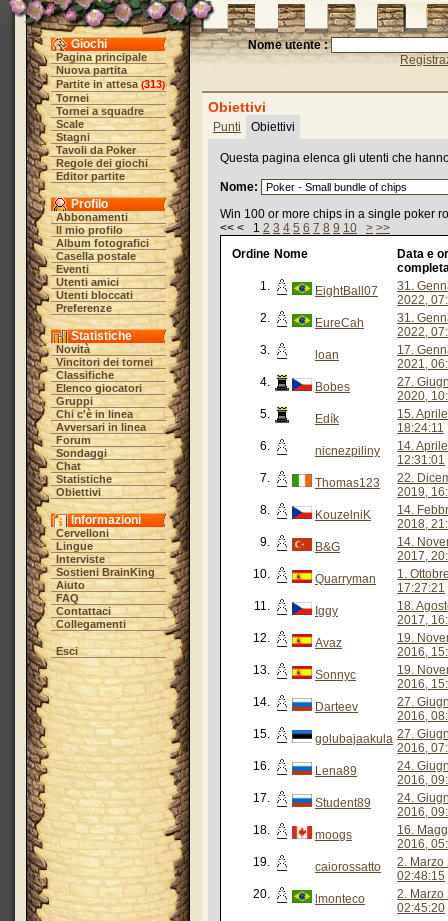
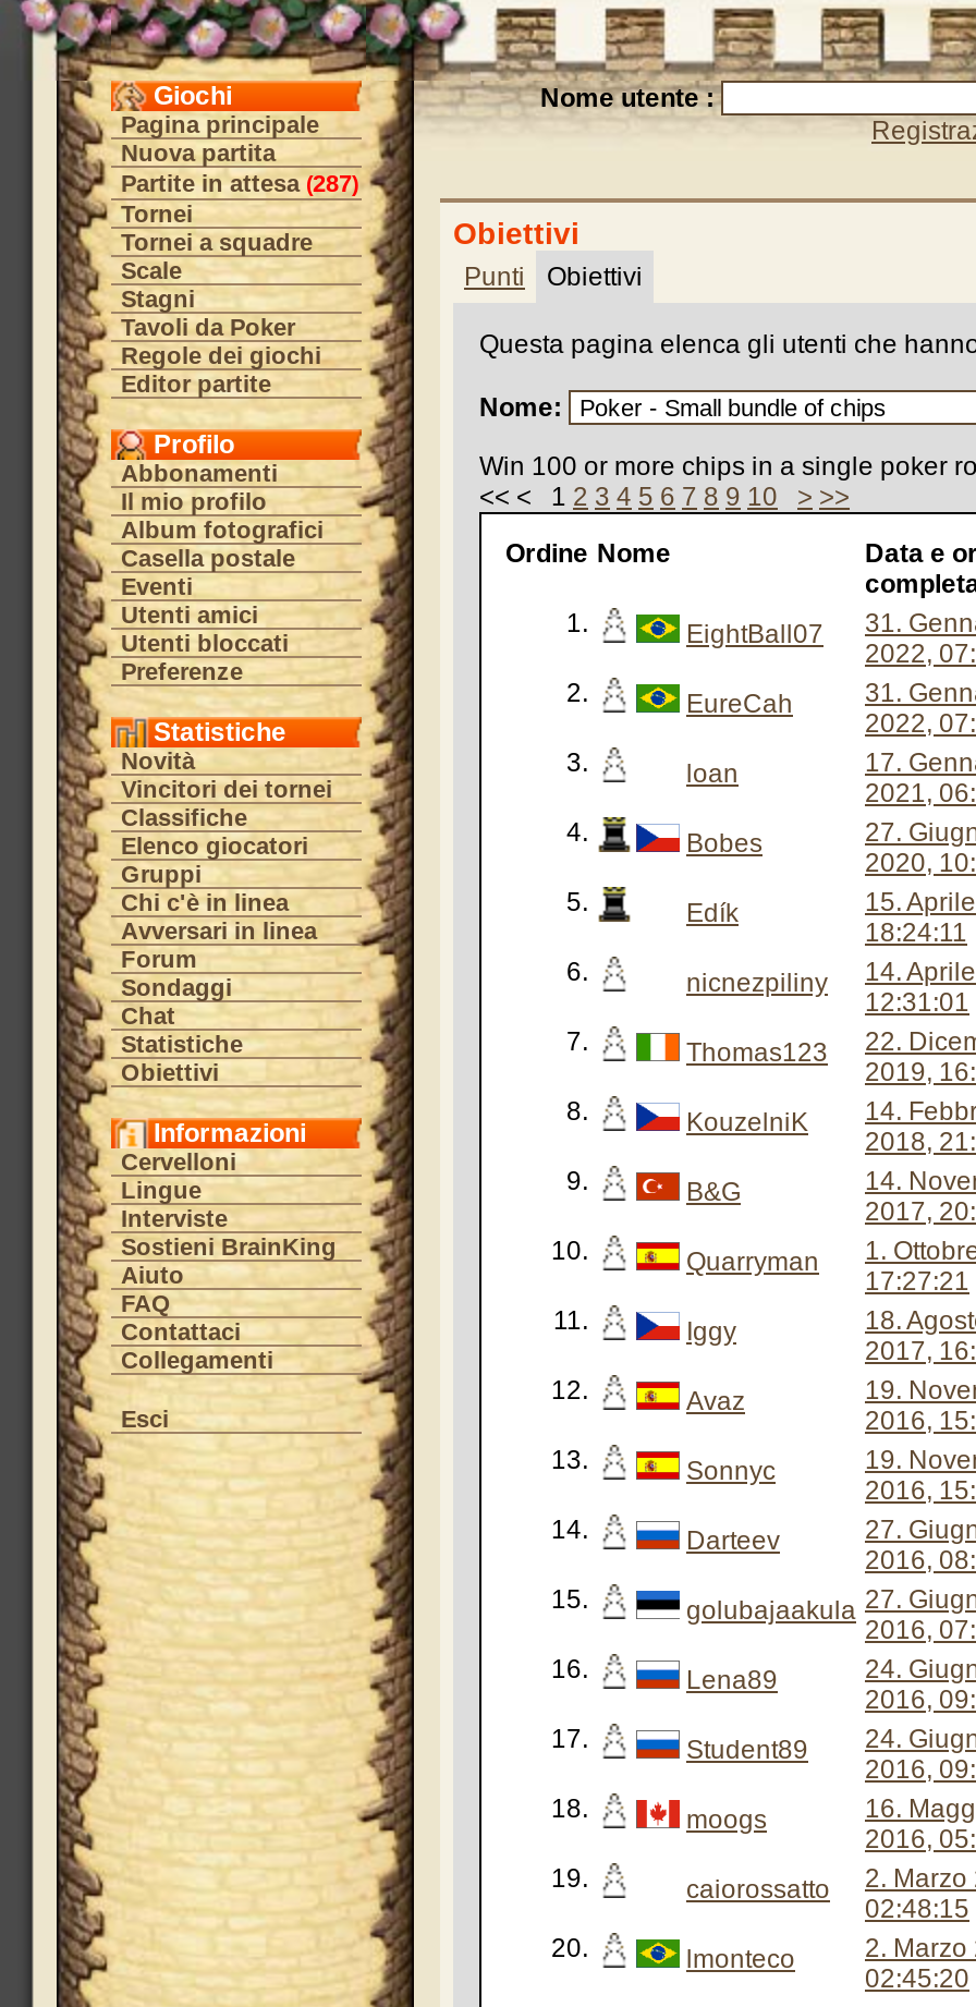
- Partite in attesa (313)
+ Partite in attesa (287)
